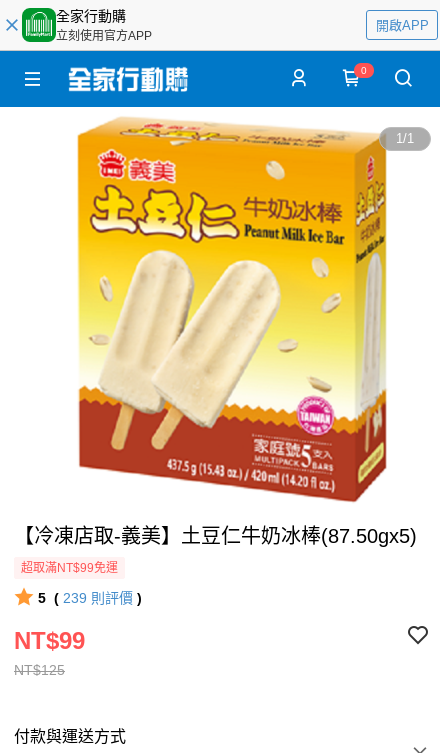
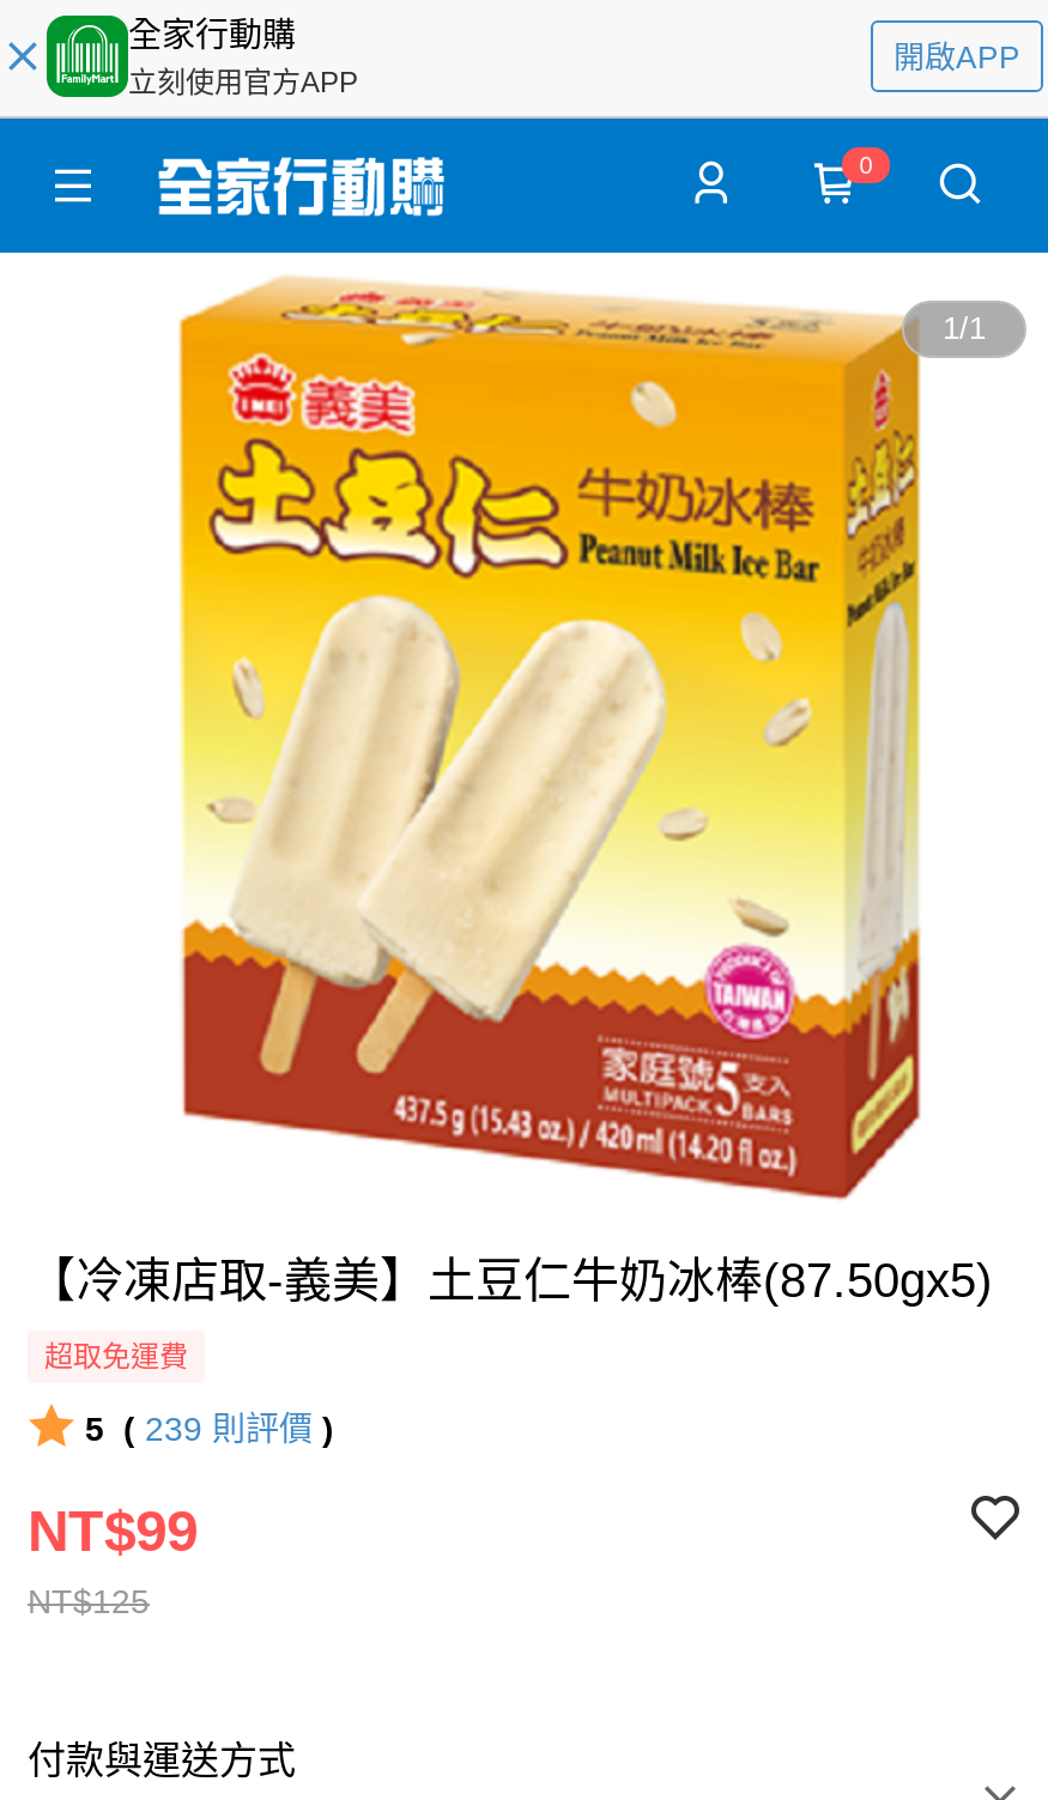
- 超取滿NT$99免運
+ 超取免運費
